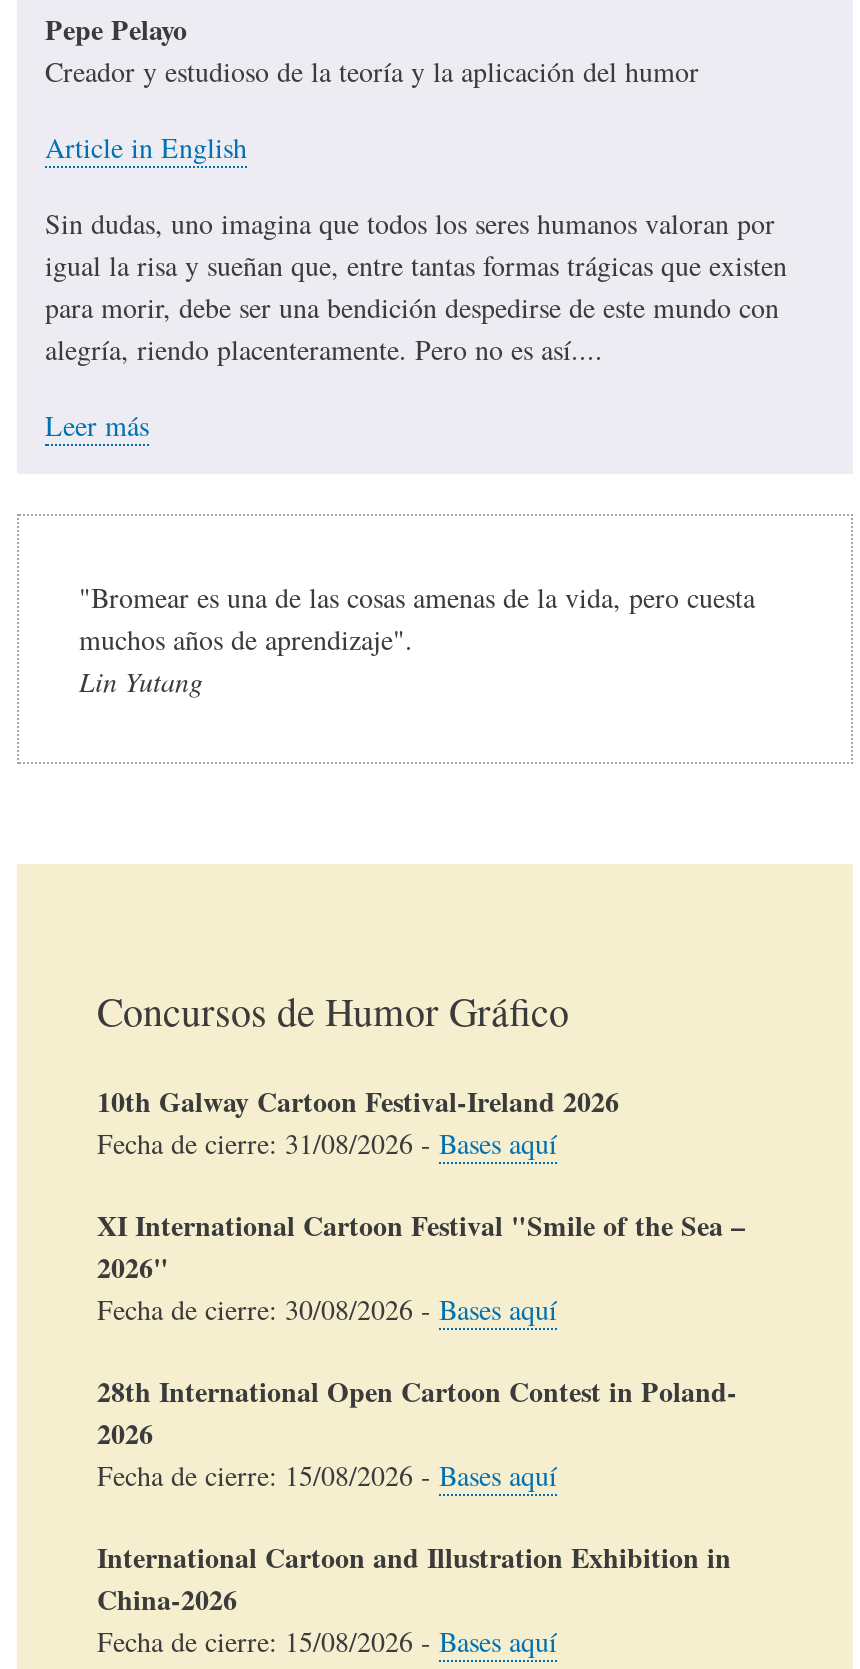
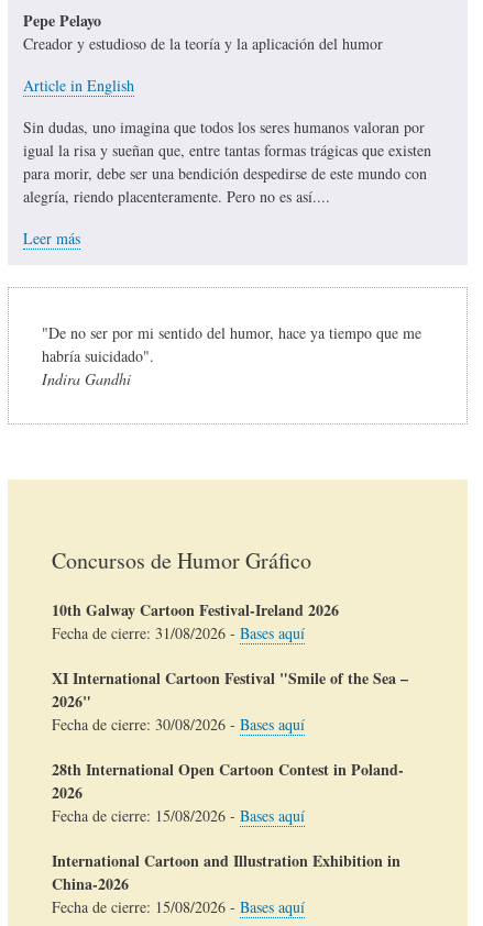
- "Bromear es una de las cosas amenas de la vida, pero cuesta
- muchos años de aprendizaje".
- Lin Yutang
+ "De no ser por mi sentido del humor, hace ya tiempo que me
+ habría suicidado".
+ Indira Gandhi
